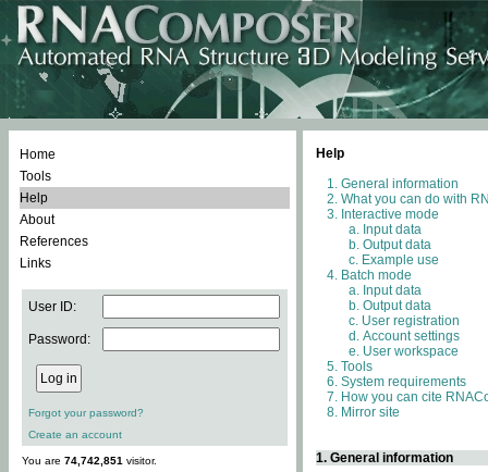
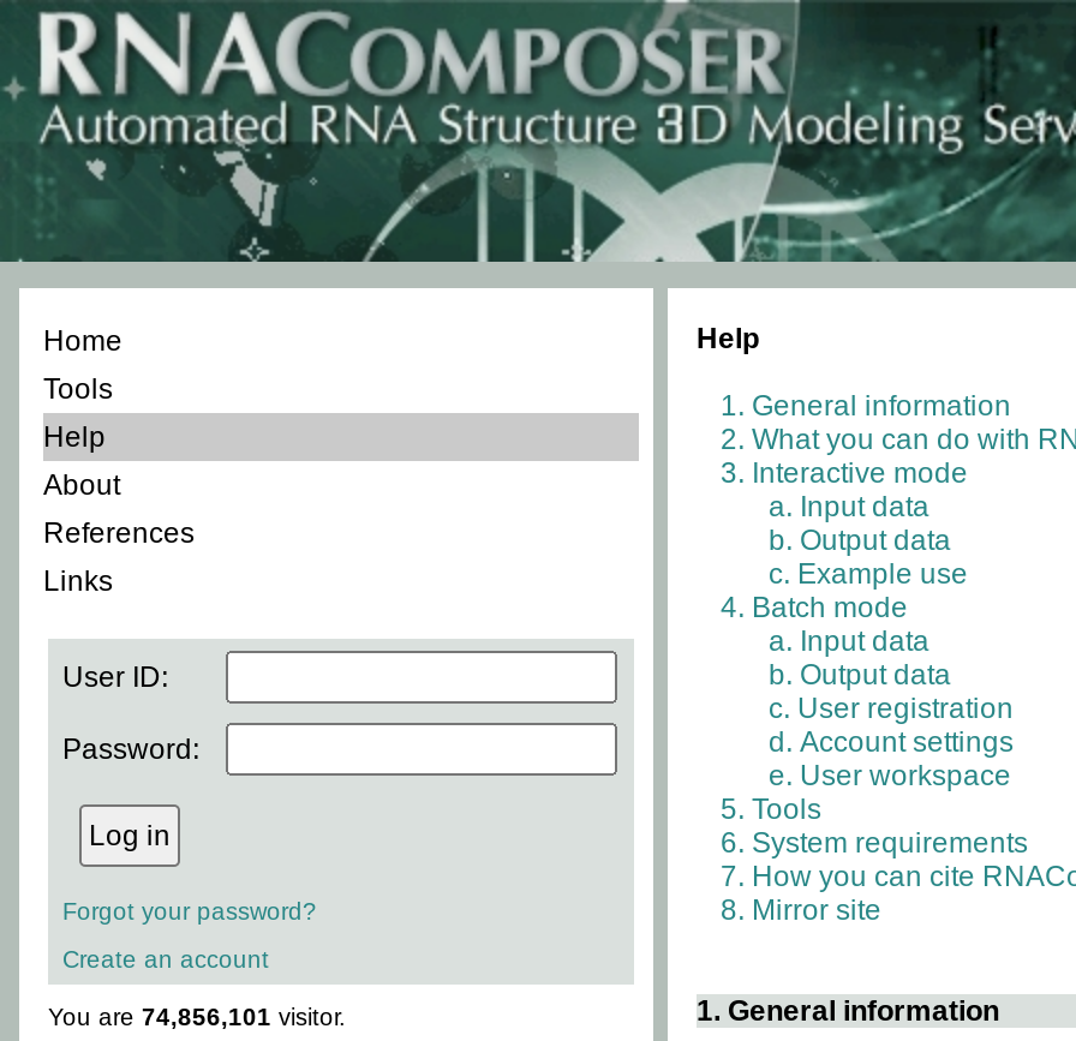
- You are 74,742,851 visitor.
+ You are 74,856,101 visitor.
